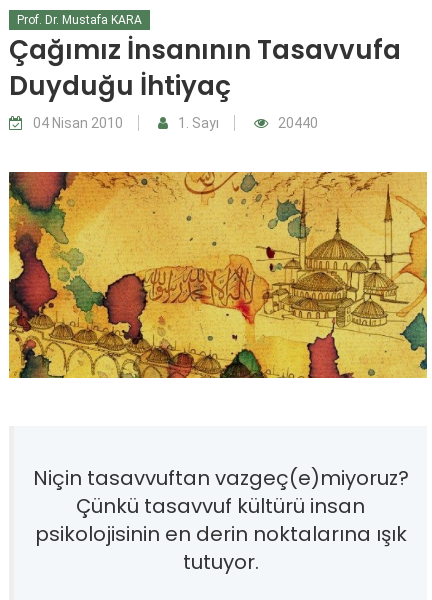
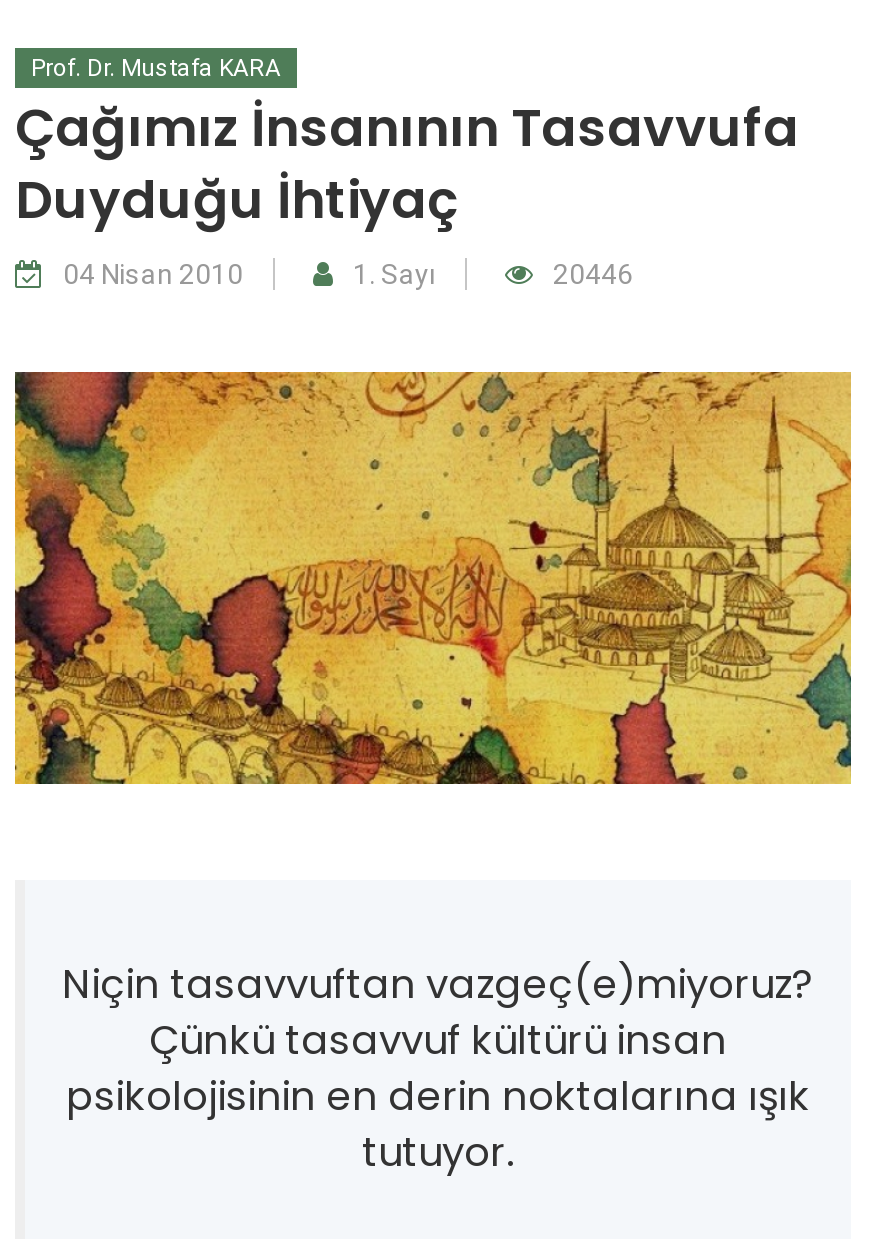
- 20440
+ 20446
